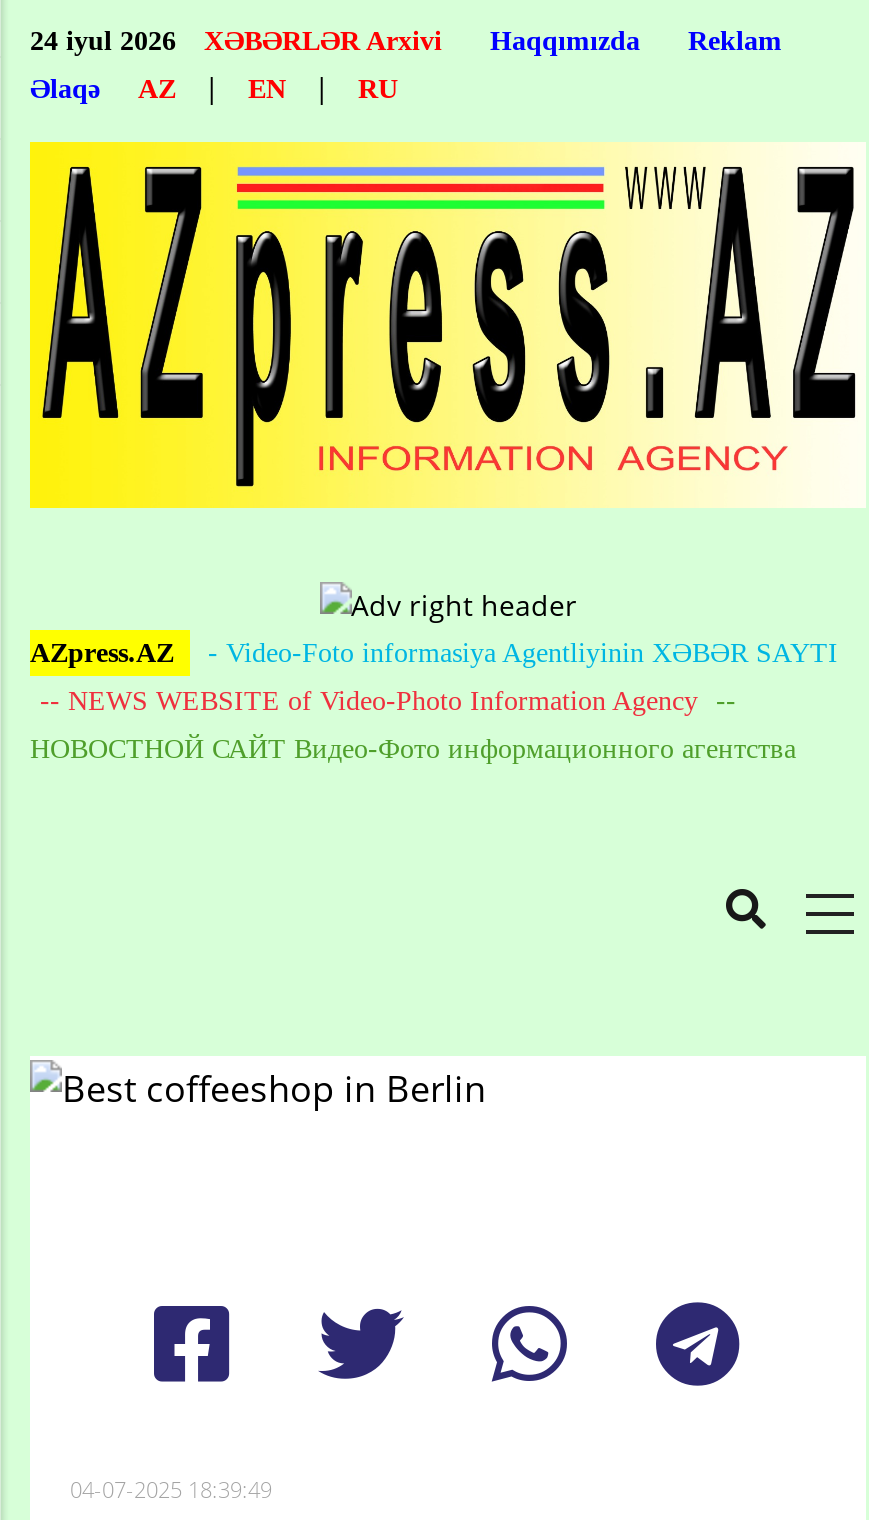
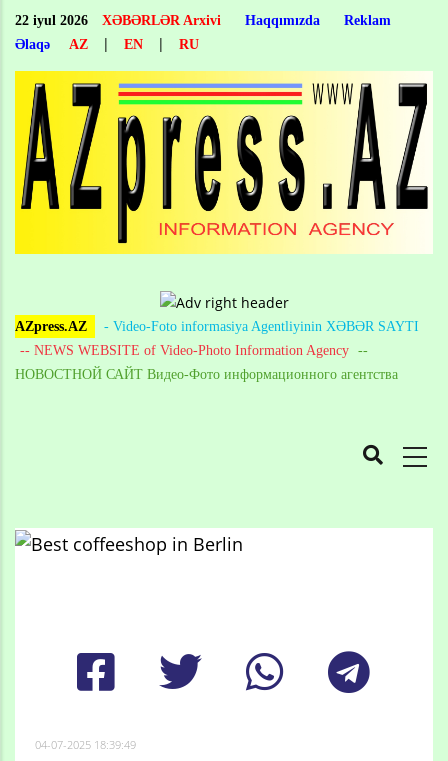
- 24 iyul 2026
+ 22 iyul 2026
